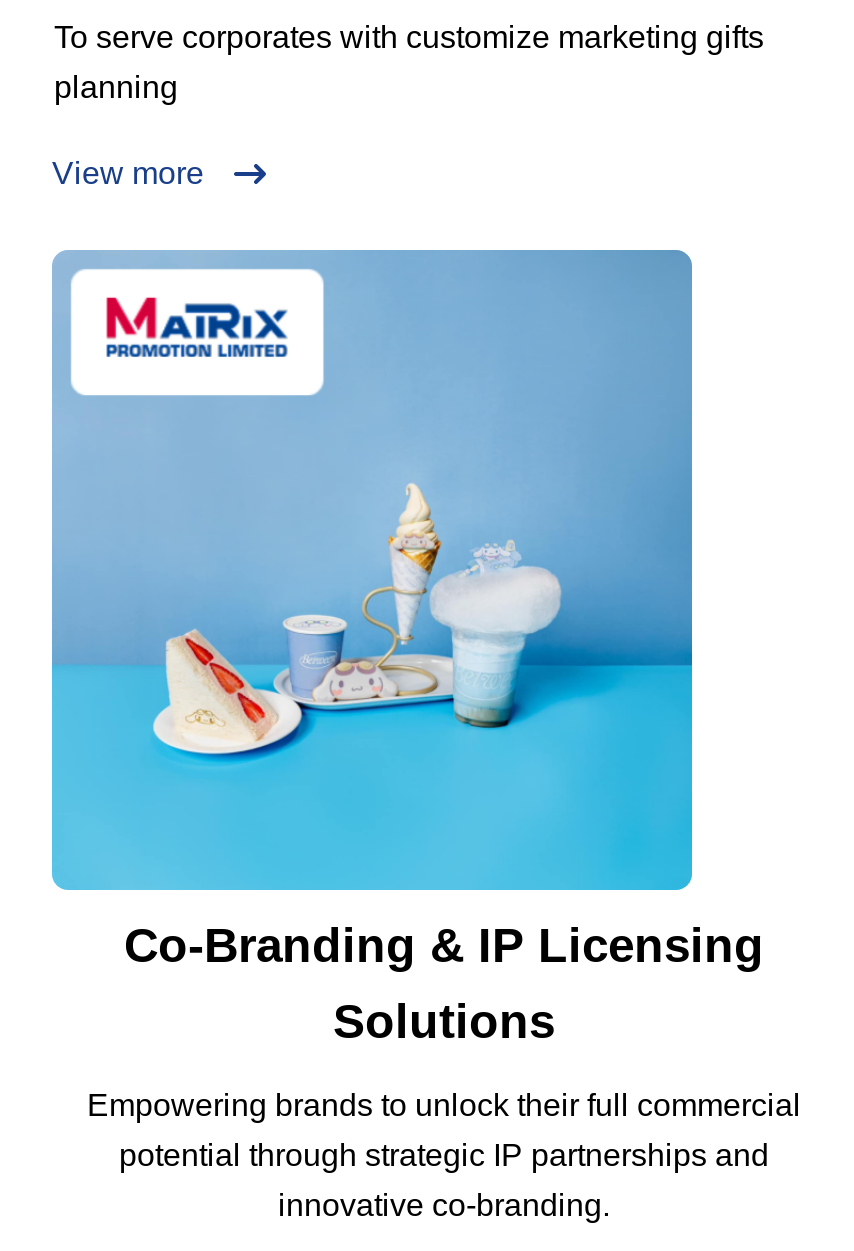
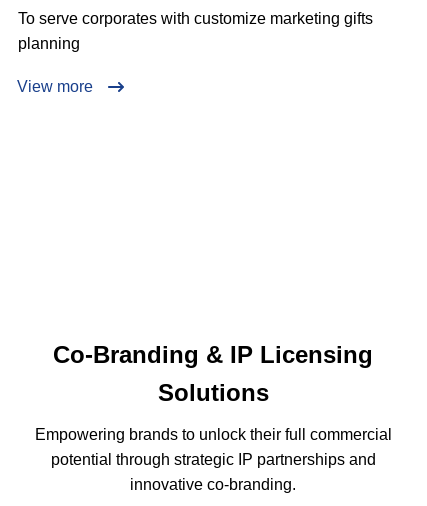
- [image]
